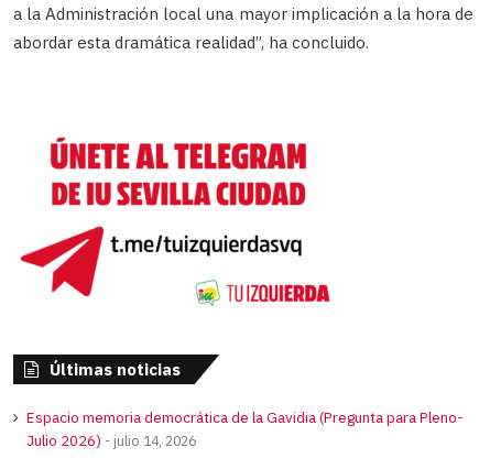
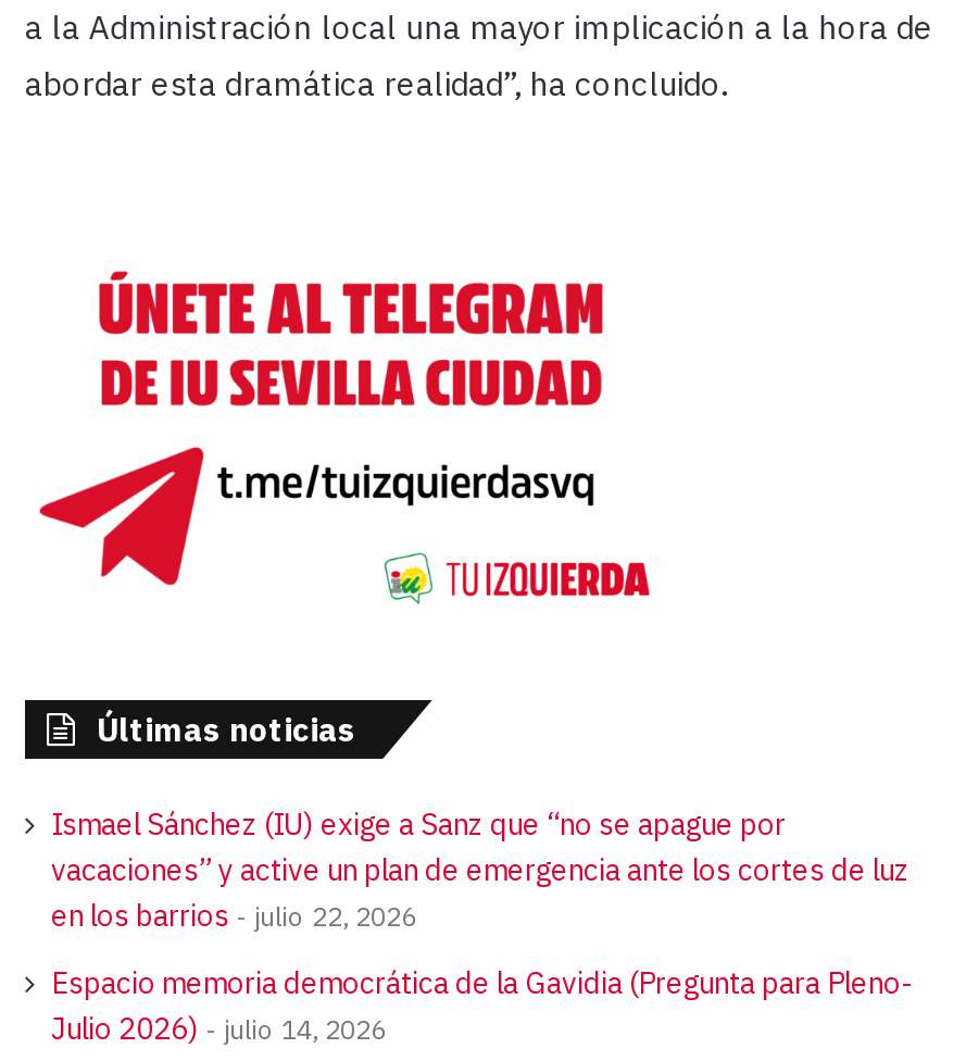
+ Ismael Sánchez (IU) exige a Sanz que “no se apague por
+ vacaciones” y active un plan de emergencia ante los cortes de luz
+ en los barrios
+ julio 22, 2026
